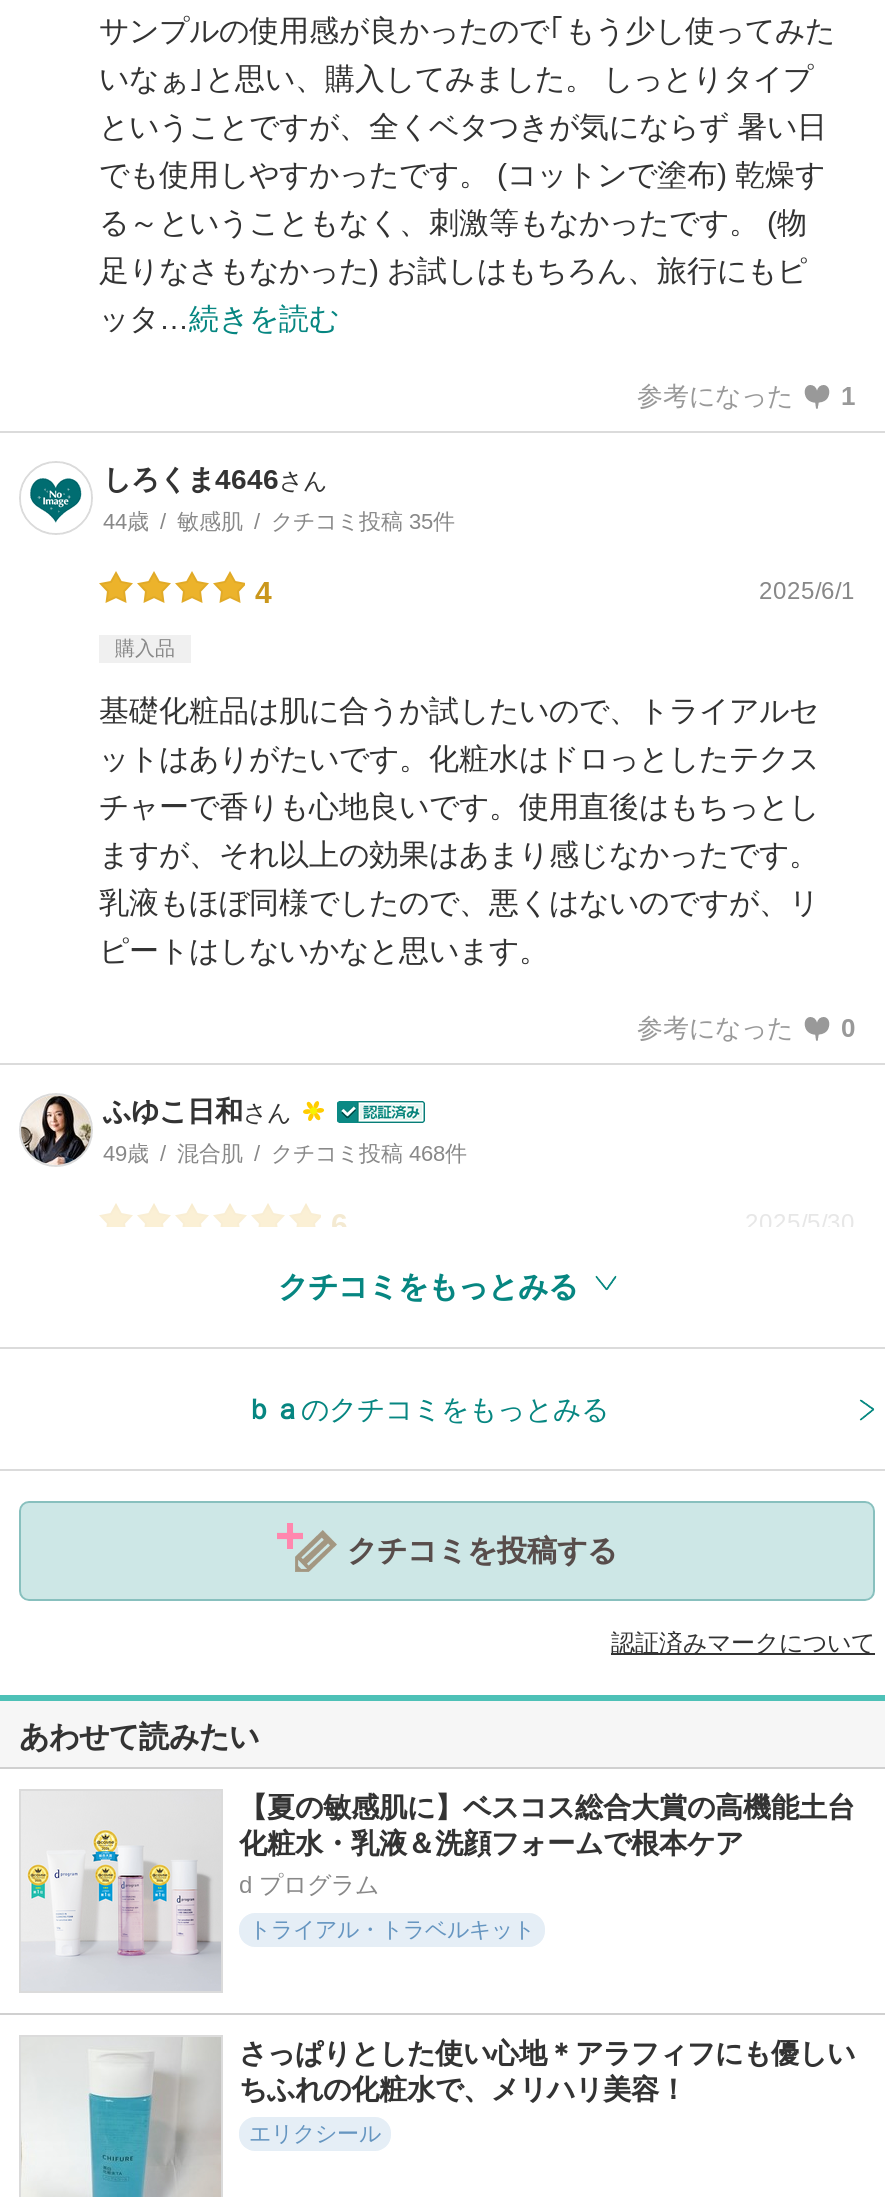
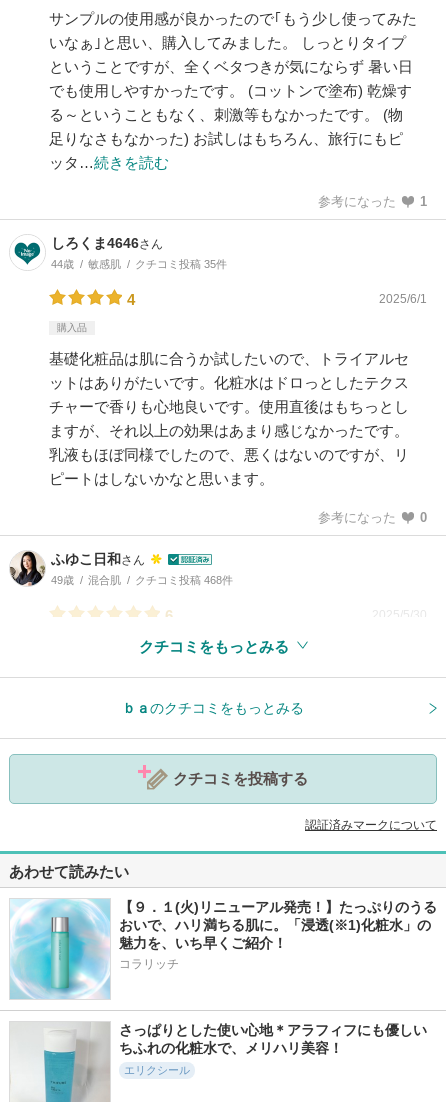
- [image]
- 【夏の敏感肌に】ベスコス総合大賞の高機能土台
- 化粧水・乳液＆洗顔フォームで根本ケア
- d プログラム
- トライアル・トラベルキット
+ [image]
+ 【９．１(火)リニューアル発売！】たっぷりのうる
+ おいで、ハリ満ちる肌に。「浸透(※1)化粧水」の
+ 魅力を、いち早くご紹介！
+ コラリッチ
